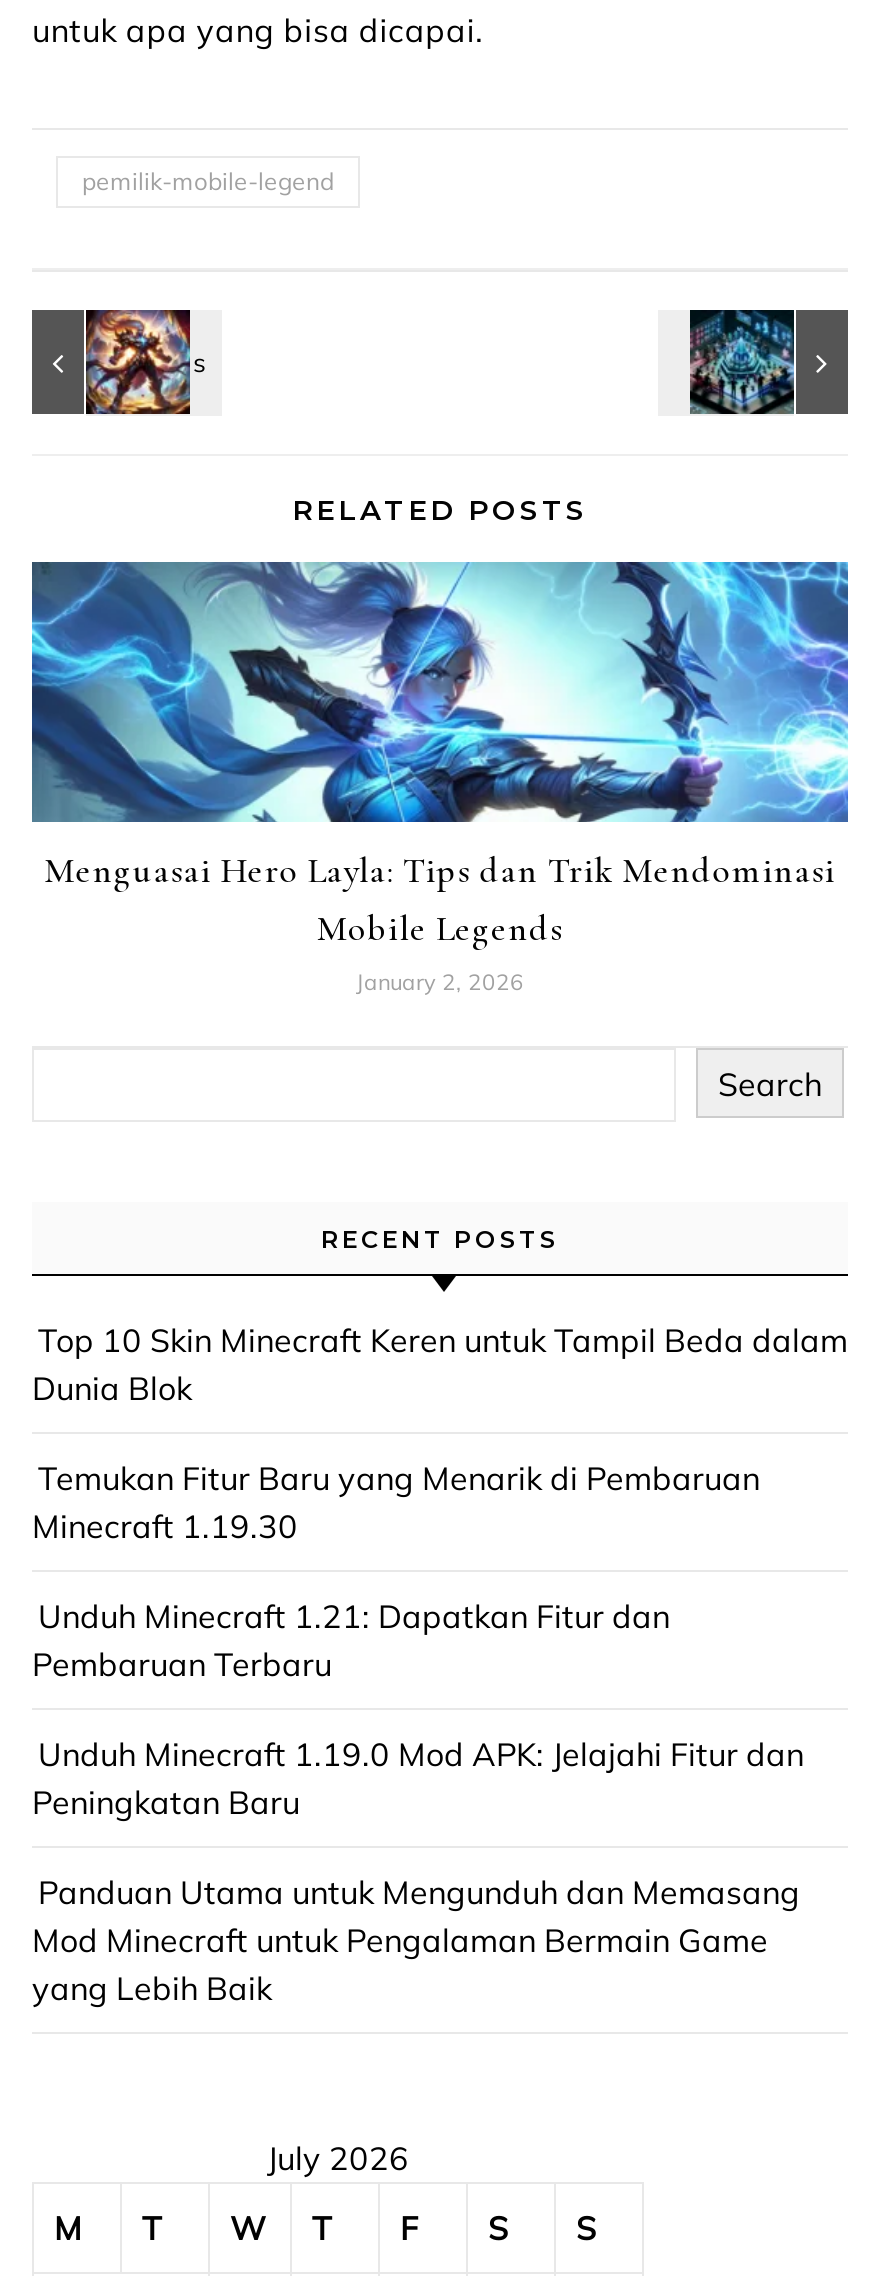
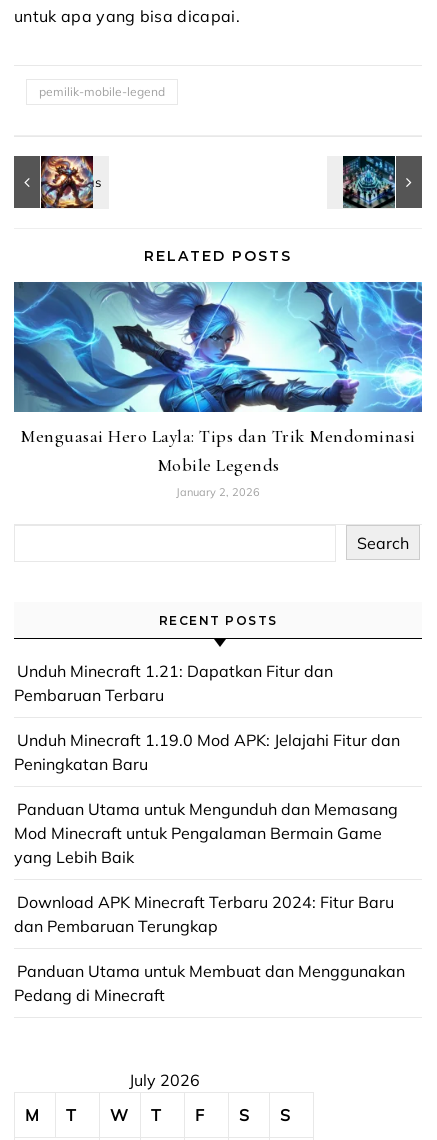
- Top 10 Skin Minecraft Keren untuk Tampil Beda dalam
- Dunia Blok
- Temukan Fitur Baru yang Menarik di Pembaruan
- Minecraft 1.19.30

moved up: Unduh Minecraft 1.21: Dapatkan Fitur dan | Pembaruan Terbaru | Unduh Minecraft 1.19.0 Mod APK: Jelajahi Fitur dan | Peningkatan Baru | Panduan Utama untuk Mengunduh dan Memasang | Mod Minecraft untuk Pengalaman Bermain Game | yang Lebih Baik

+ Download APK Minecraft Terbaru 2024: Fitur Baru
+ dan Pembaruan Terungkap
+ Panduan Utama untuk Membuat dan Menggunakan
+ Pedang di Minecraft
